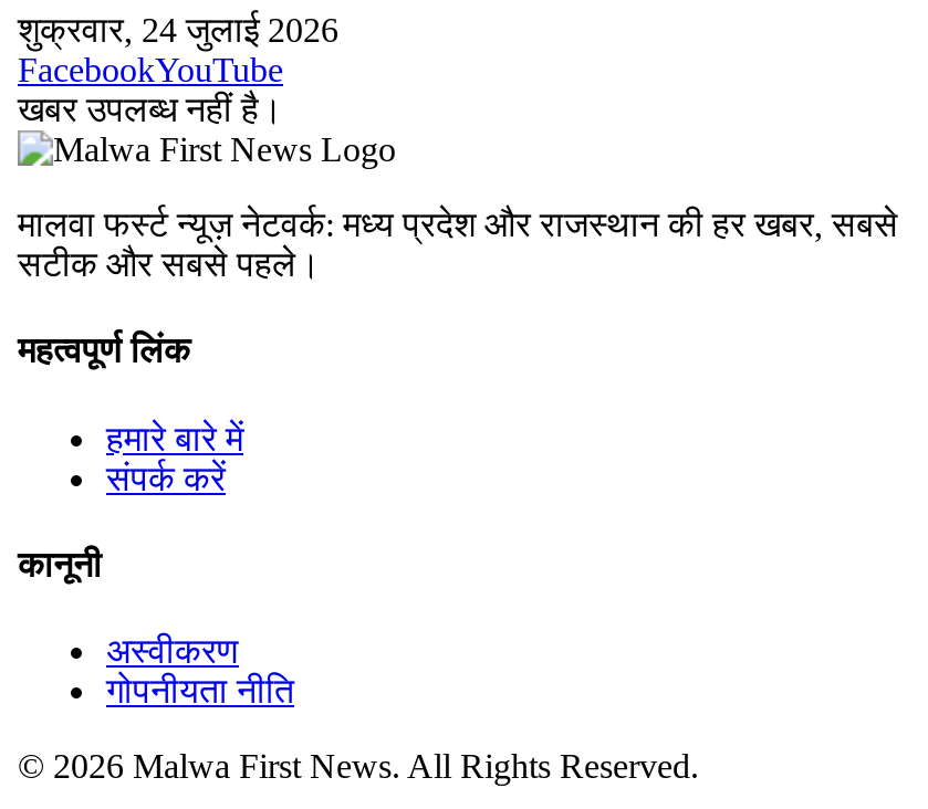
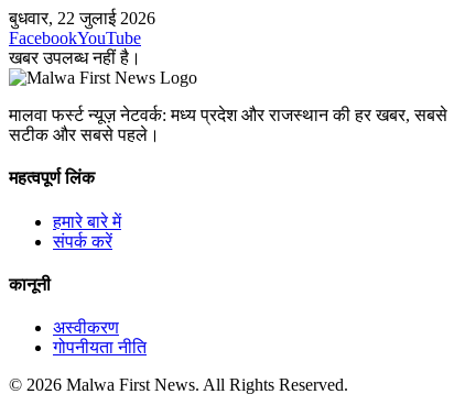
- शुक्रवार, 24 जुलाई 2026
+ बुधवार, 22 जुलाई 2026
